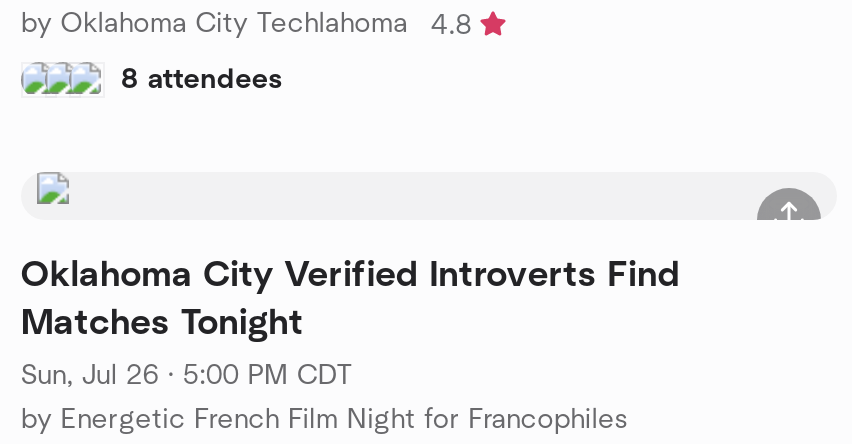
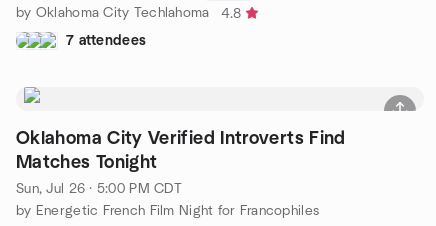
- 8 attendees
+ 7 attendees
